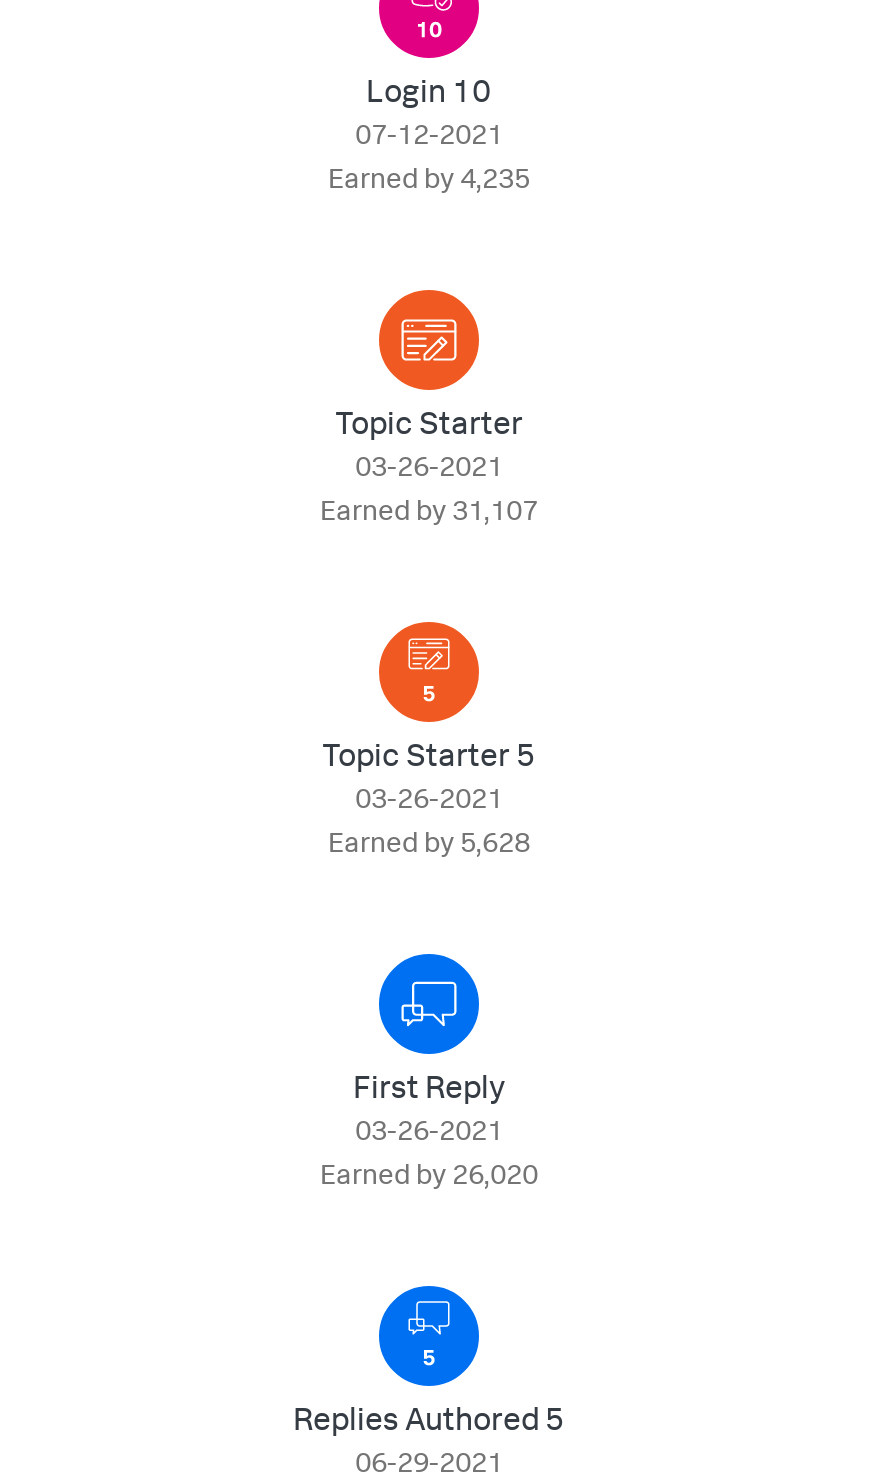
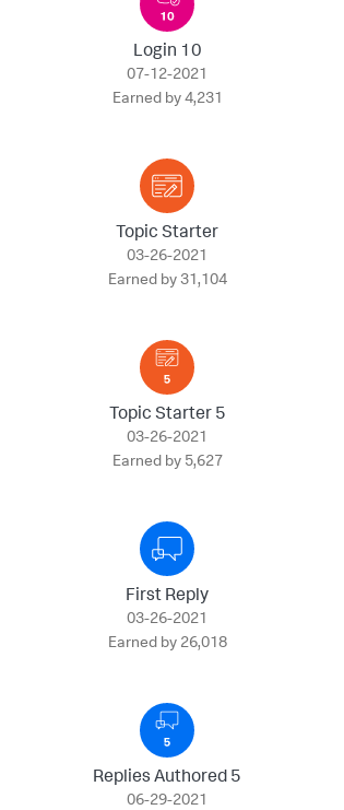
- Earned by 4,235
+ Earned by 4,231

- Earned by 31,107
+ Earned by 31,104

- Earned by 5,628
+ Earned by 5,627

- Earned by 26,020
+ Earned by 26,018
